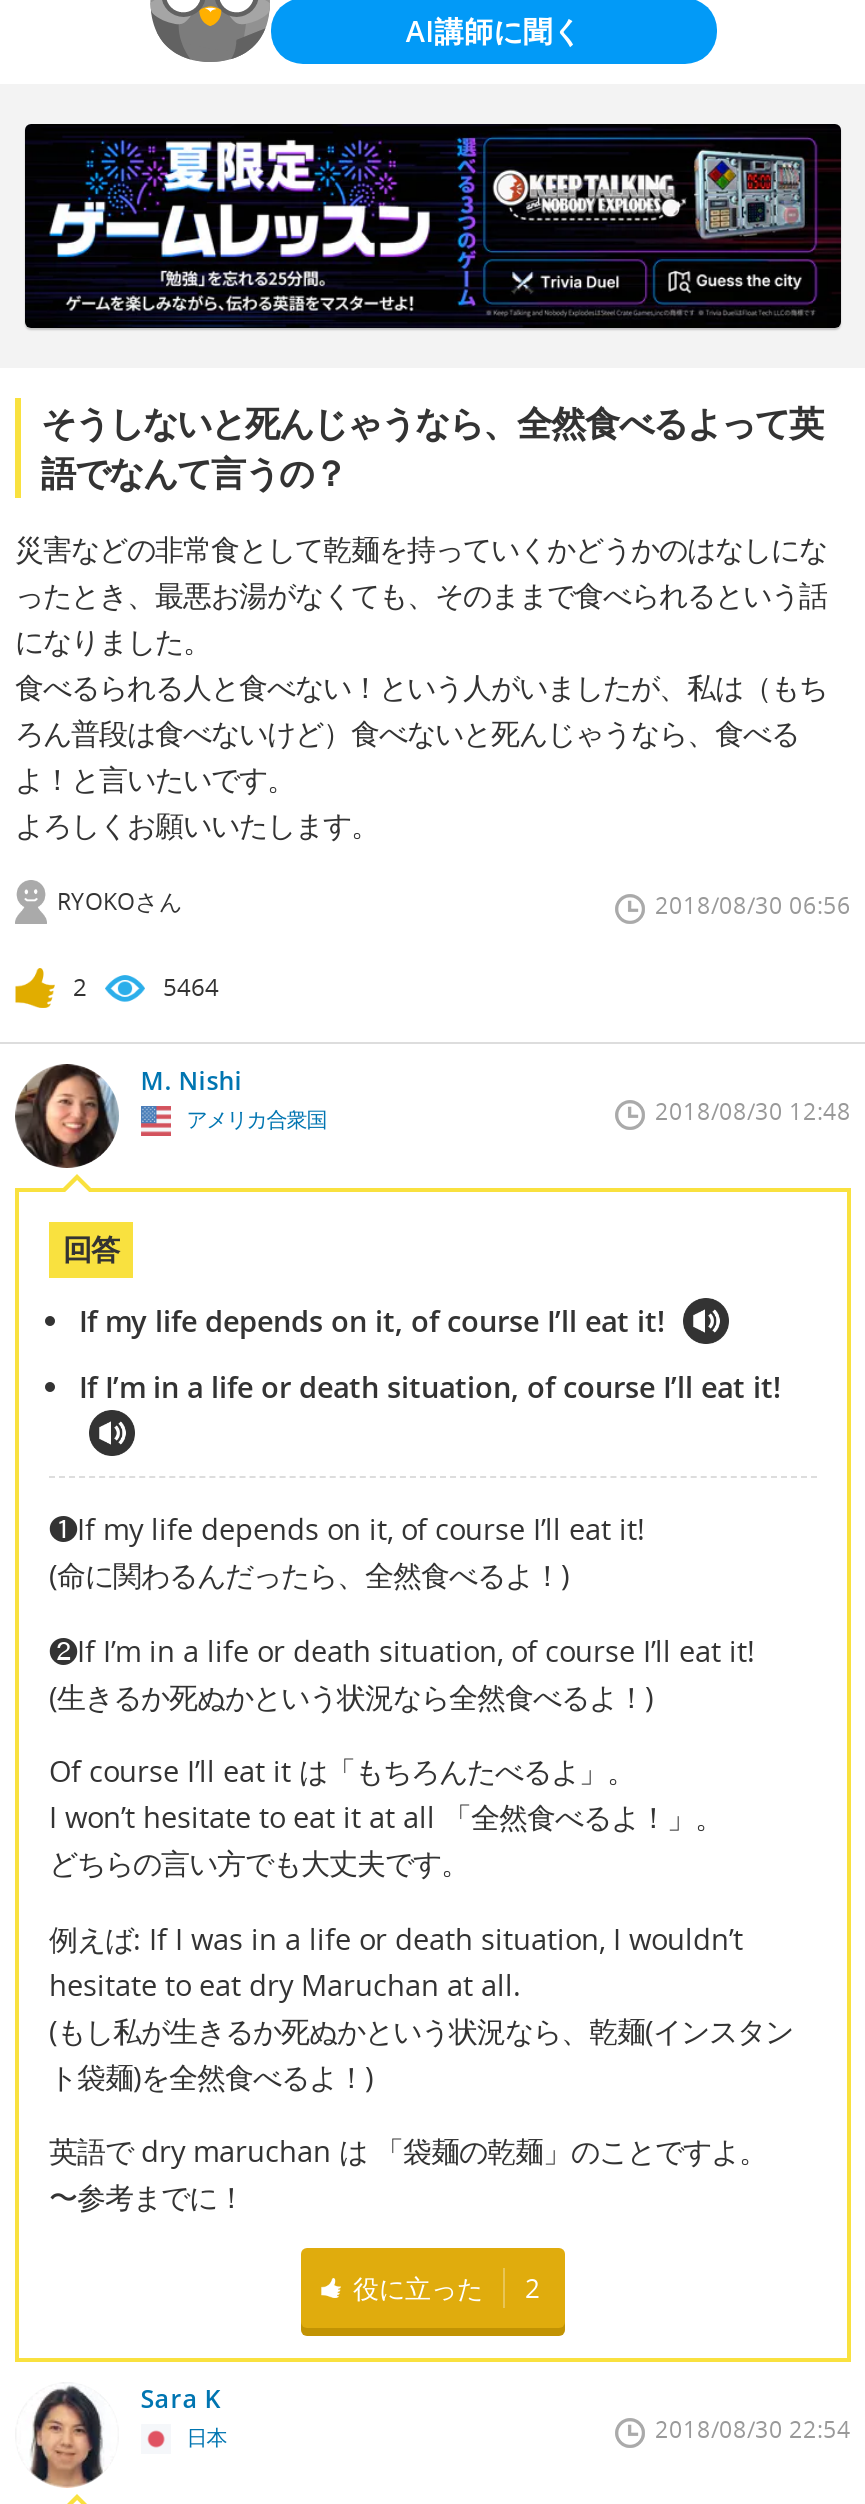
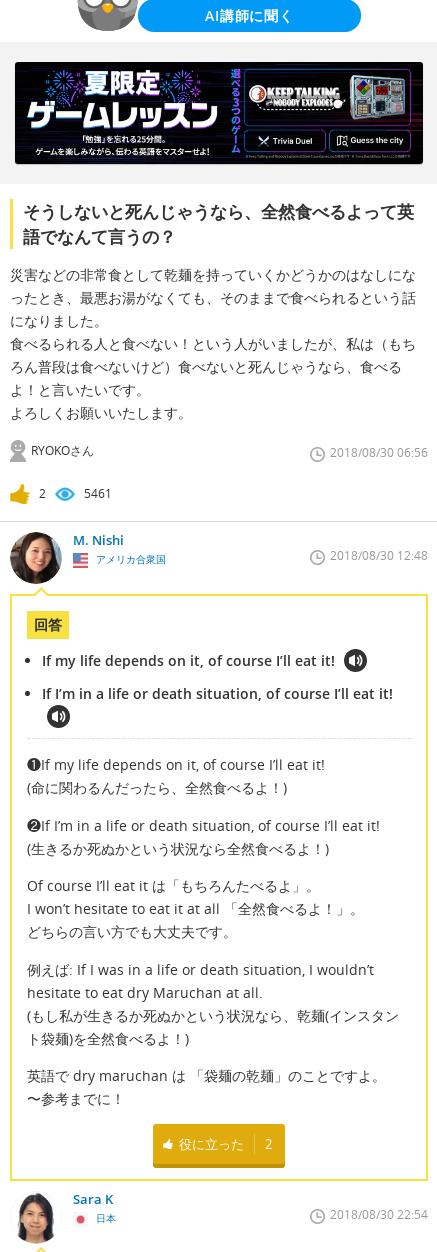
- 5464
+ 5461
